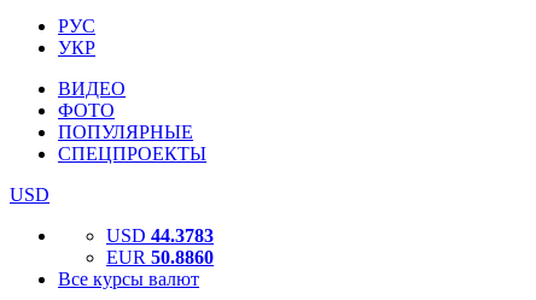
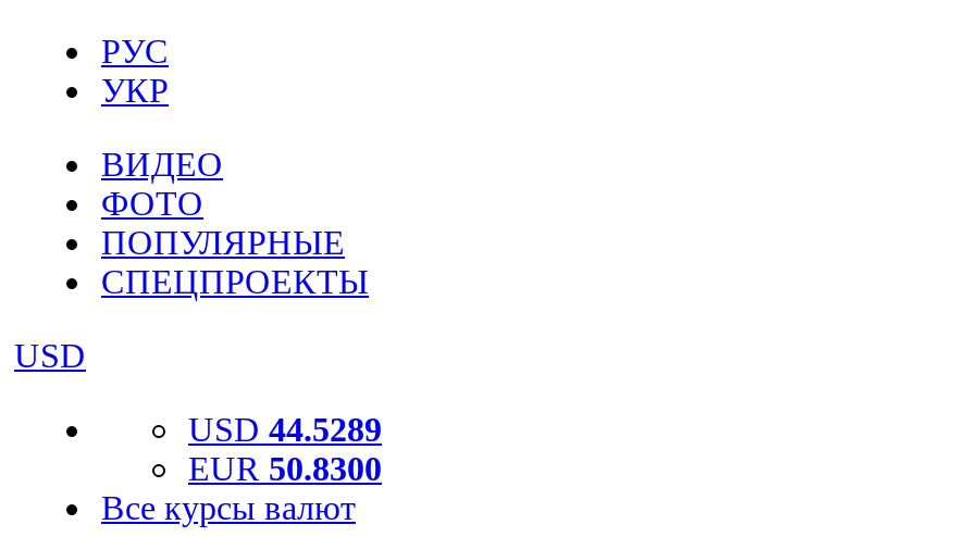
- USD 44.3783
+ USD 44.5289

- EUR 50.8860
+ EUR 50.8300
